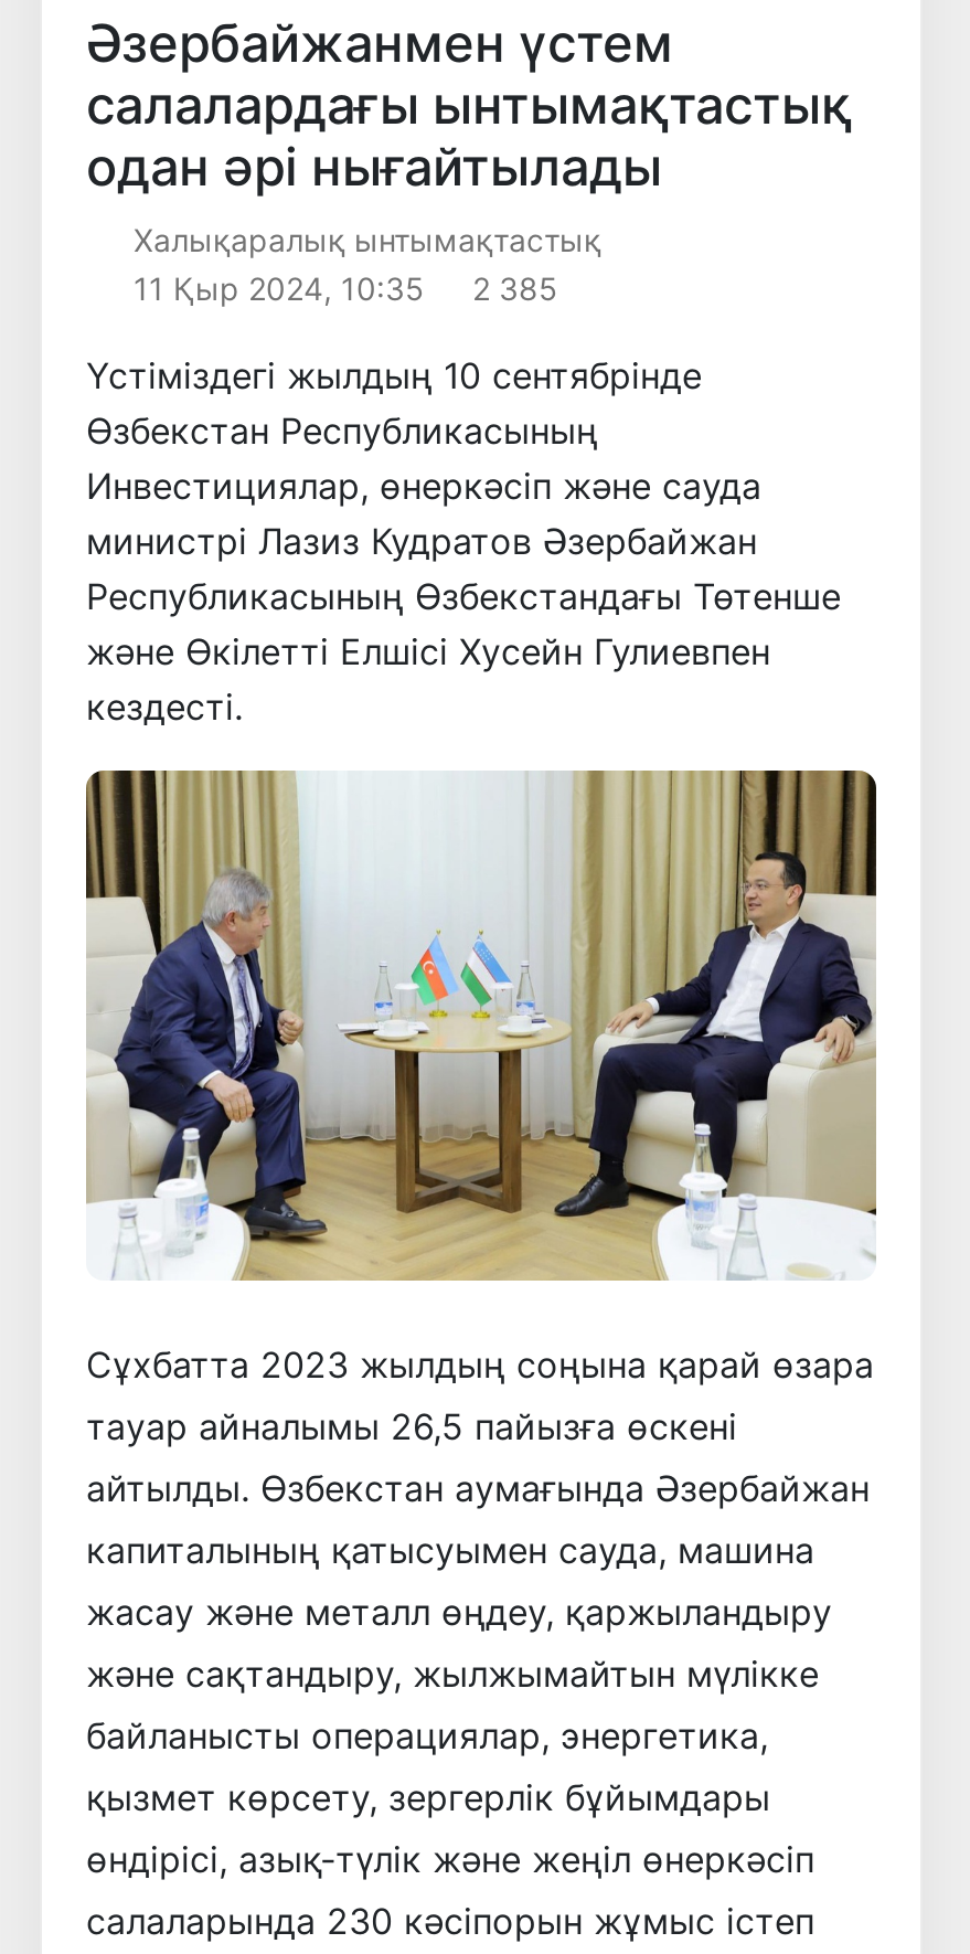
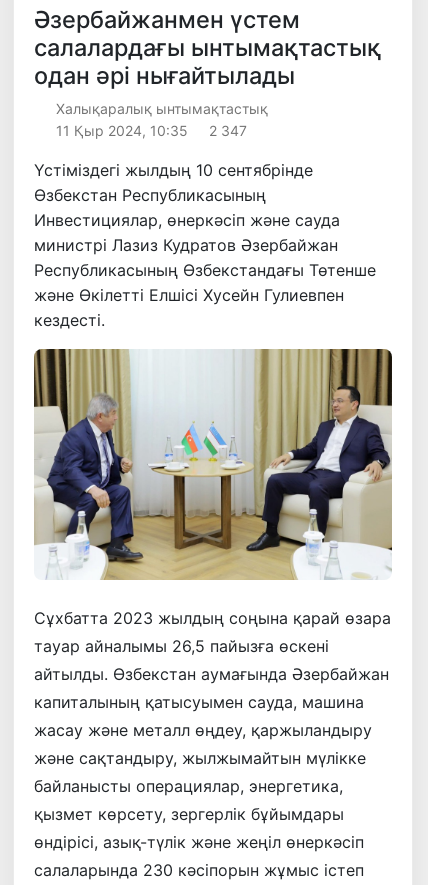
- 11 Қыр 2024, 10:35 2 385
+ 11 Қыр 2024, 10:35 2 347
